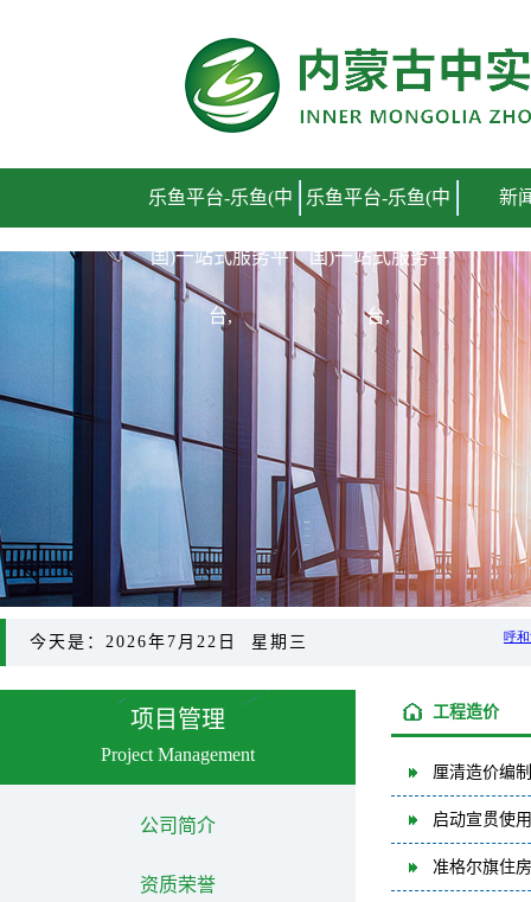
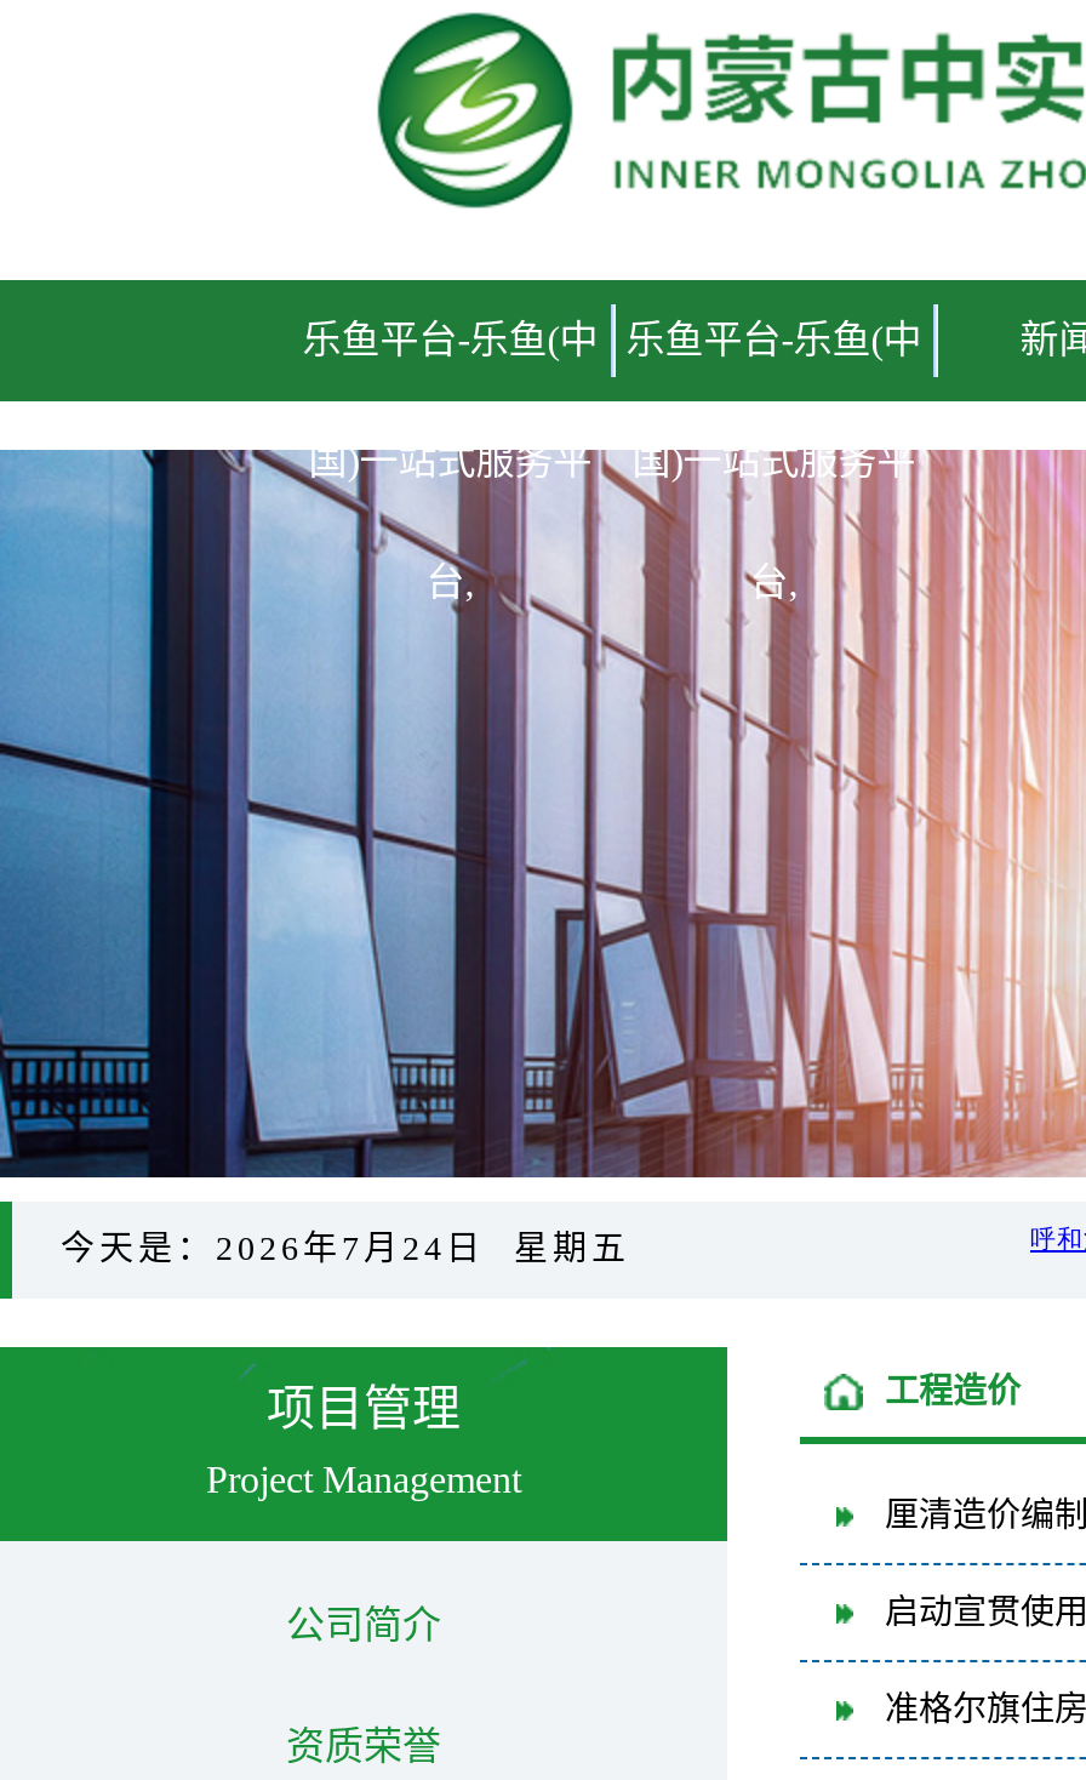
- 今天是：2026年7月22日 星期三
+ 今天是：2026年7月24日 星期五
